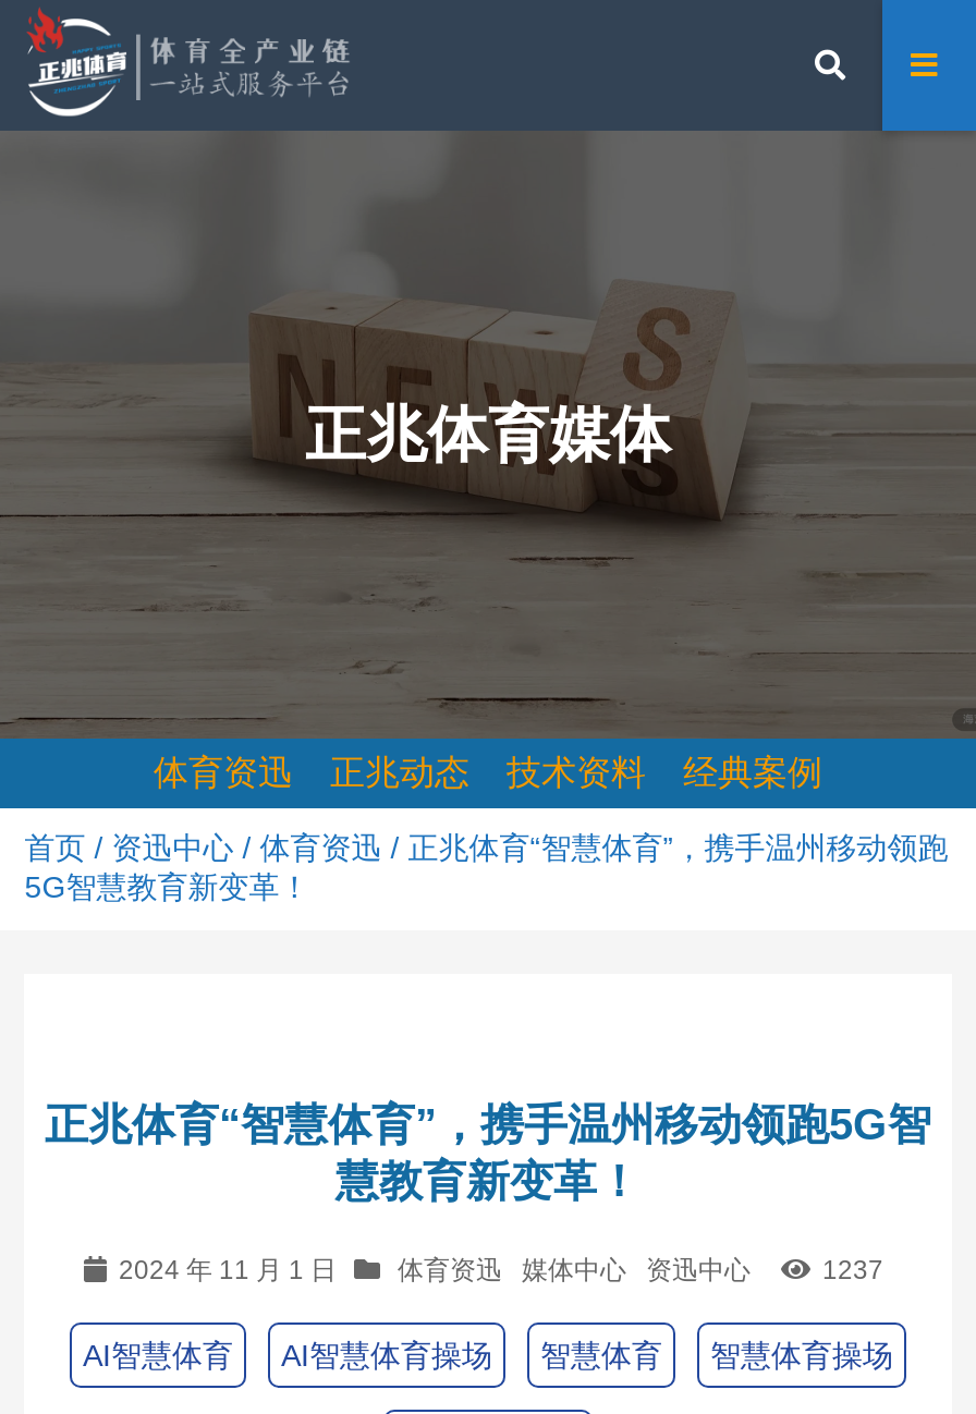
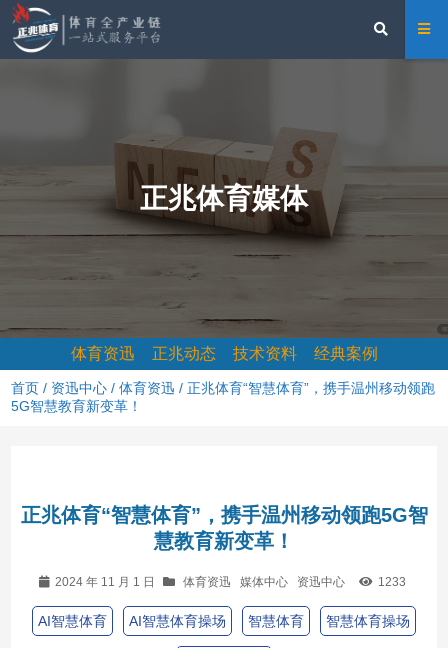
- 1237
+ 1233
